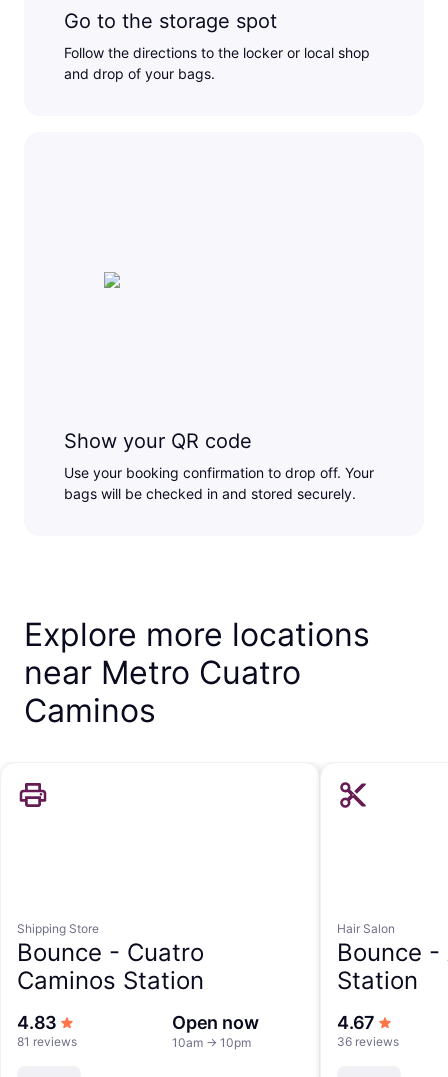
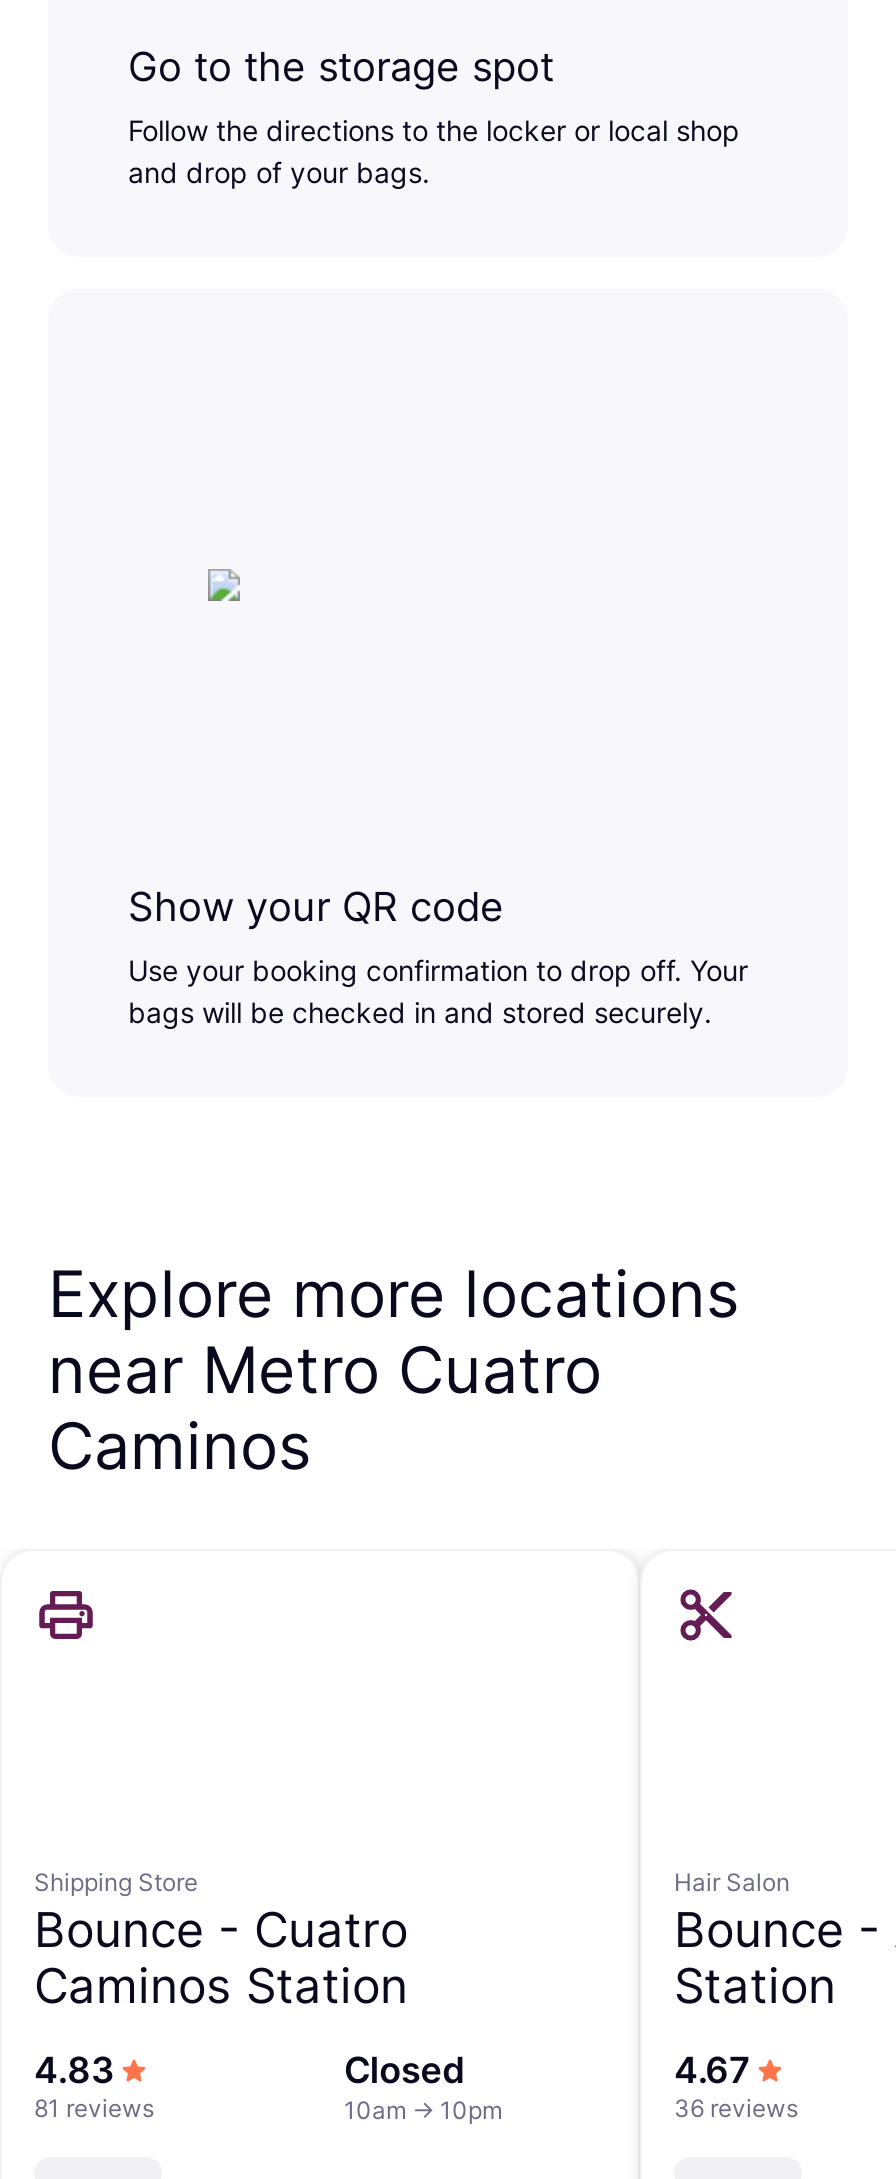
- Open now
+ Closed
